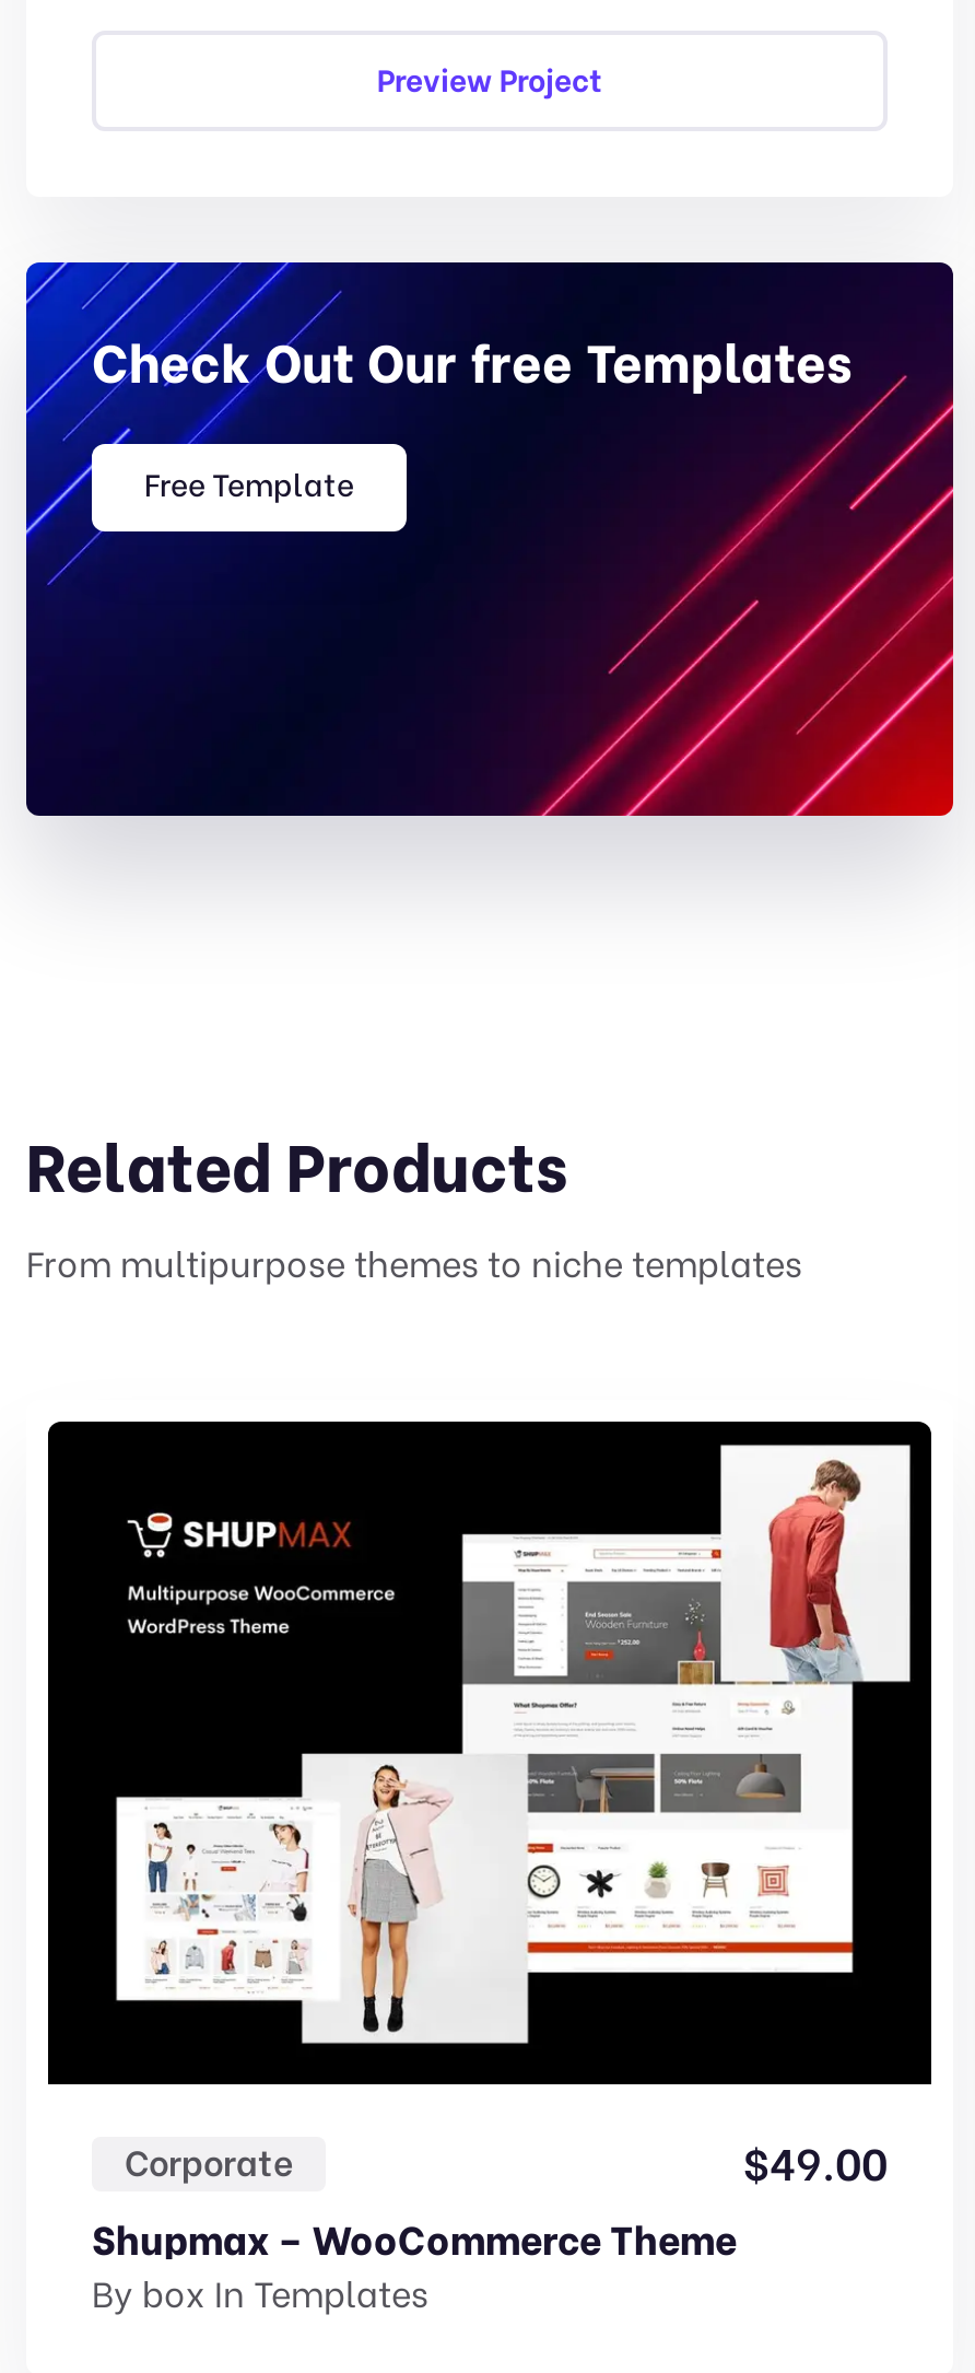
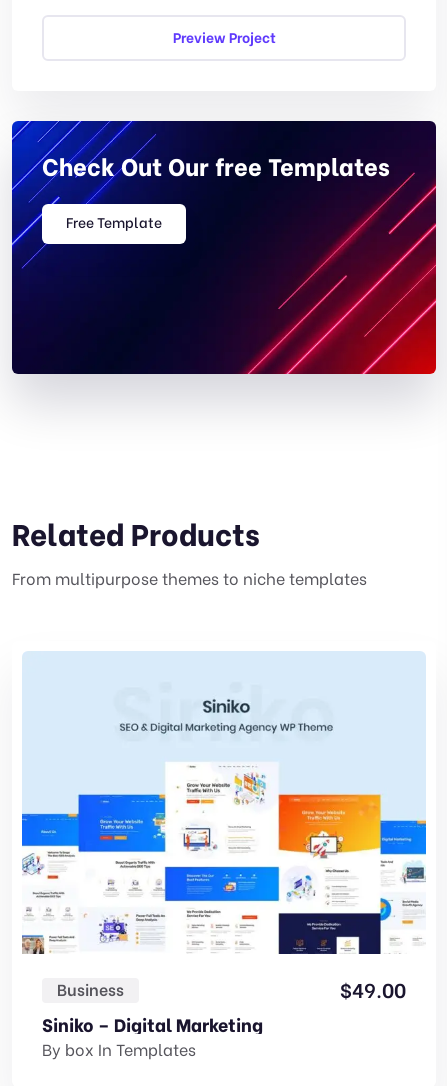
- [image]
- Corporate
+ [image]
+ Business

- Shupmax – WooCommerce Theme
+ Siniko – Digital Marketing
